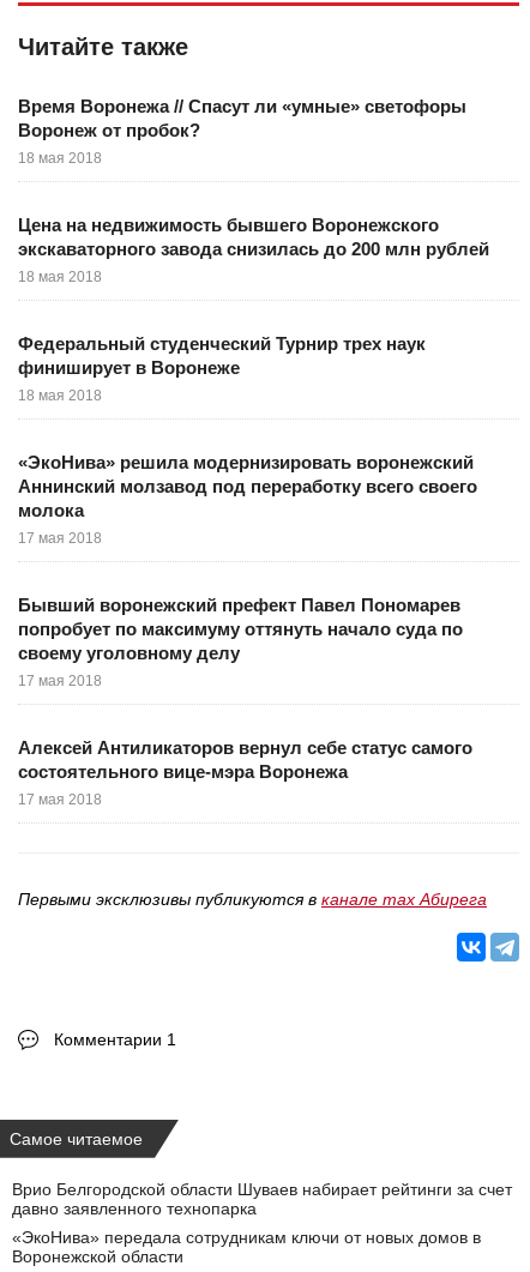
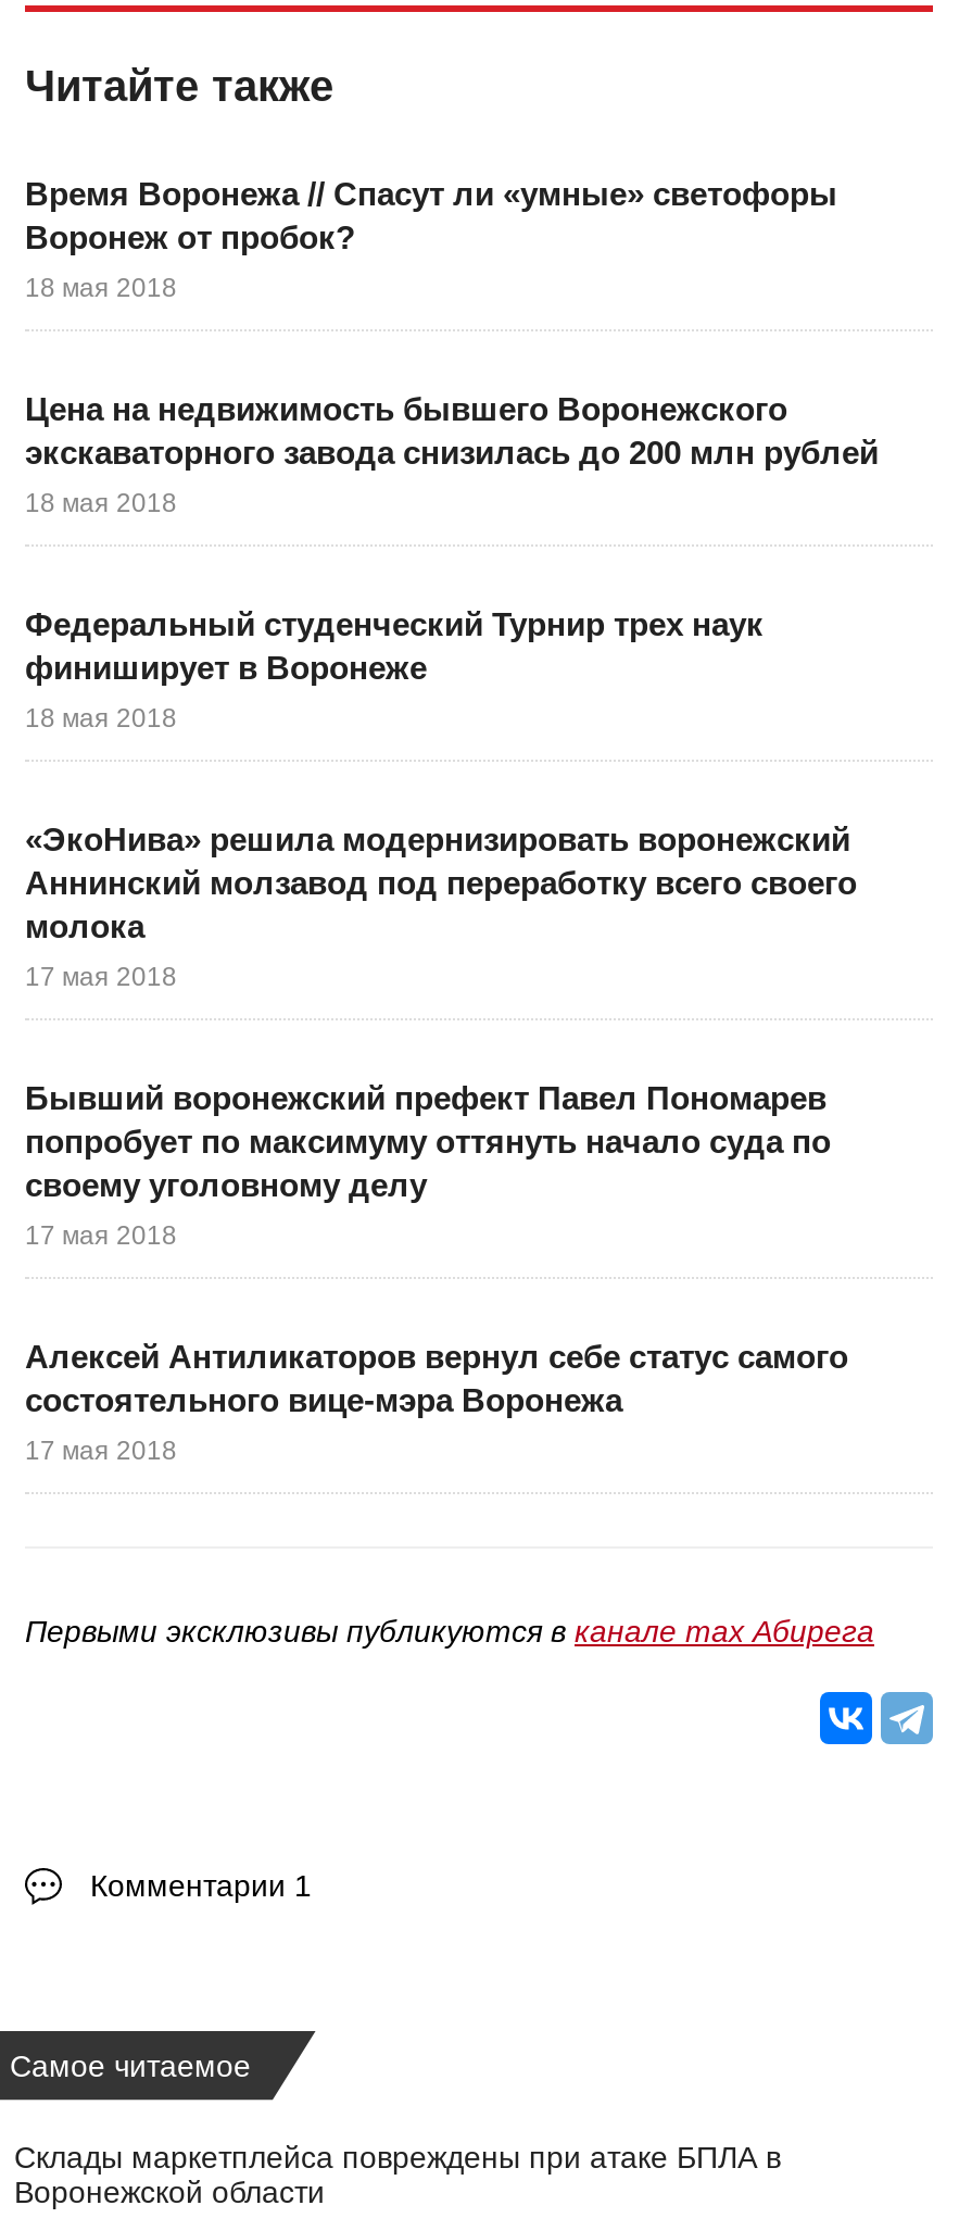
- Врио Белгородской области Шуваев набирает рейтинги за счет
- давно заявленного технопарка
- «ЭкоНива» передала сотрудникам ключи от новых домов в
+ Склады маркетплейса повреждены при атаке БПЛА в
